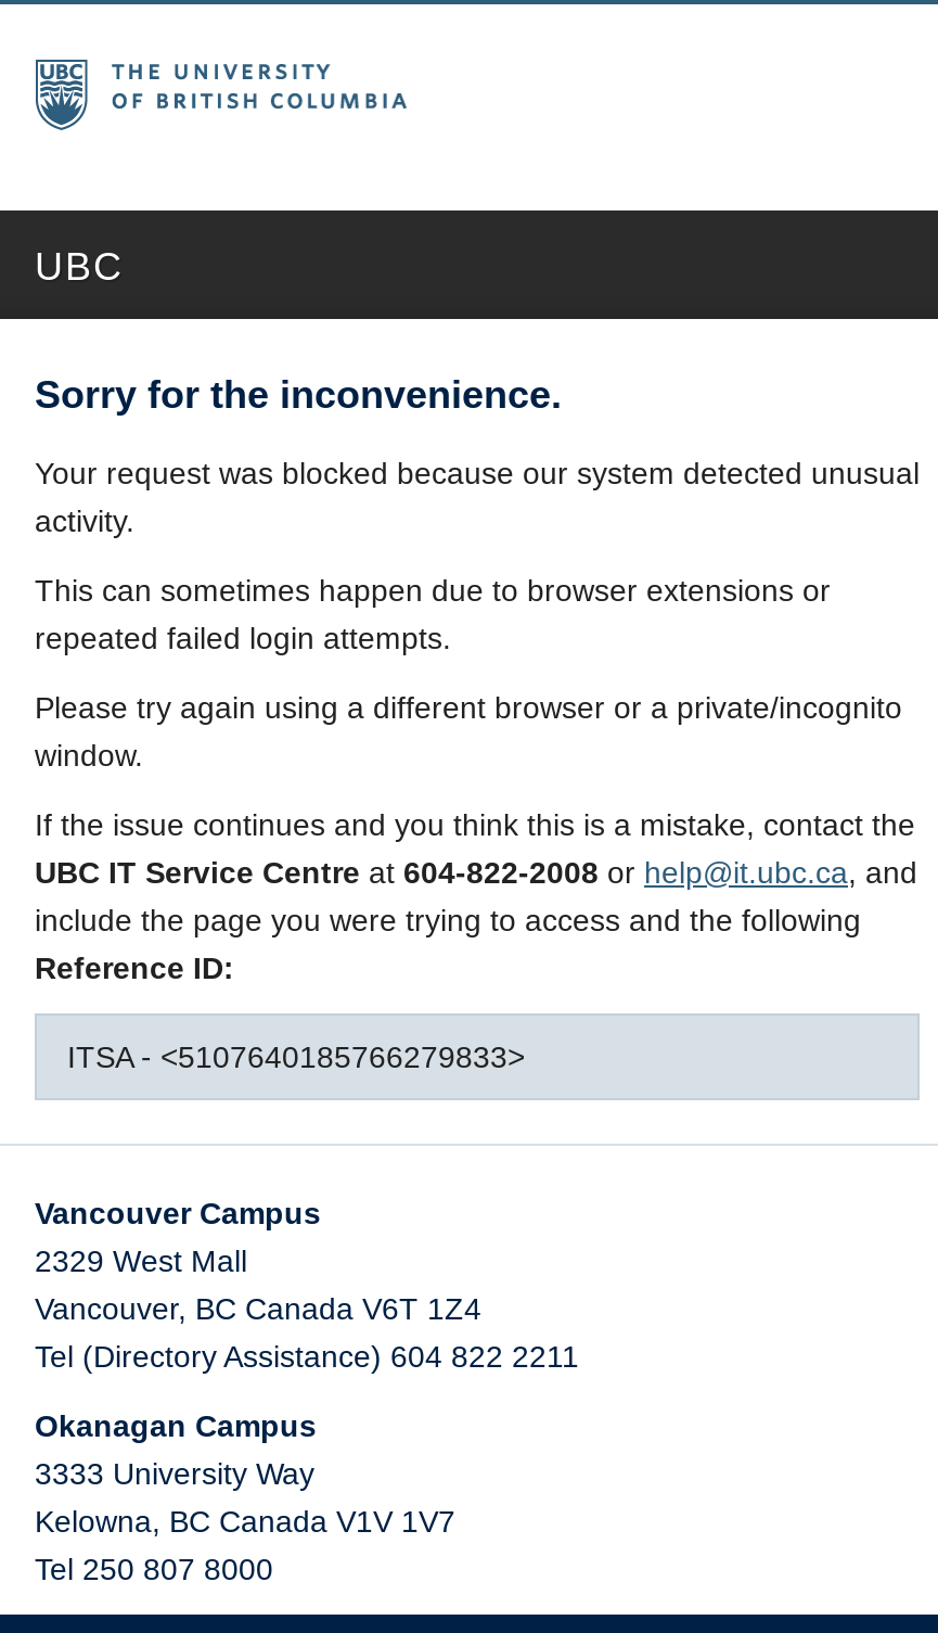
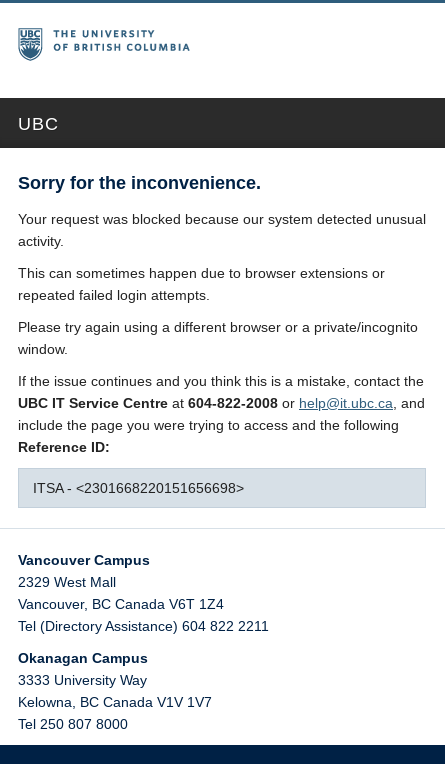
- ITSA - <5107640185766279833>
+ ITSA - <2301668220151656698>
